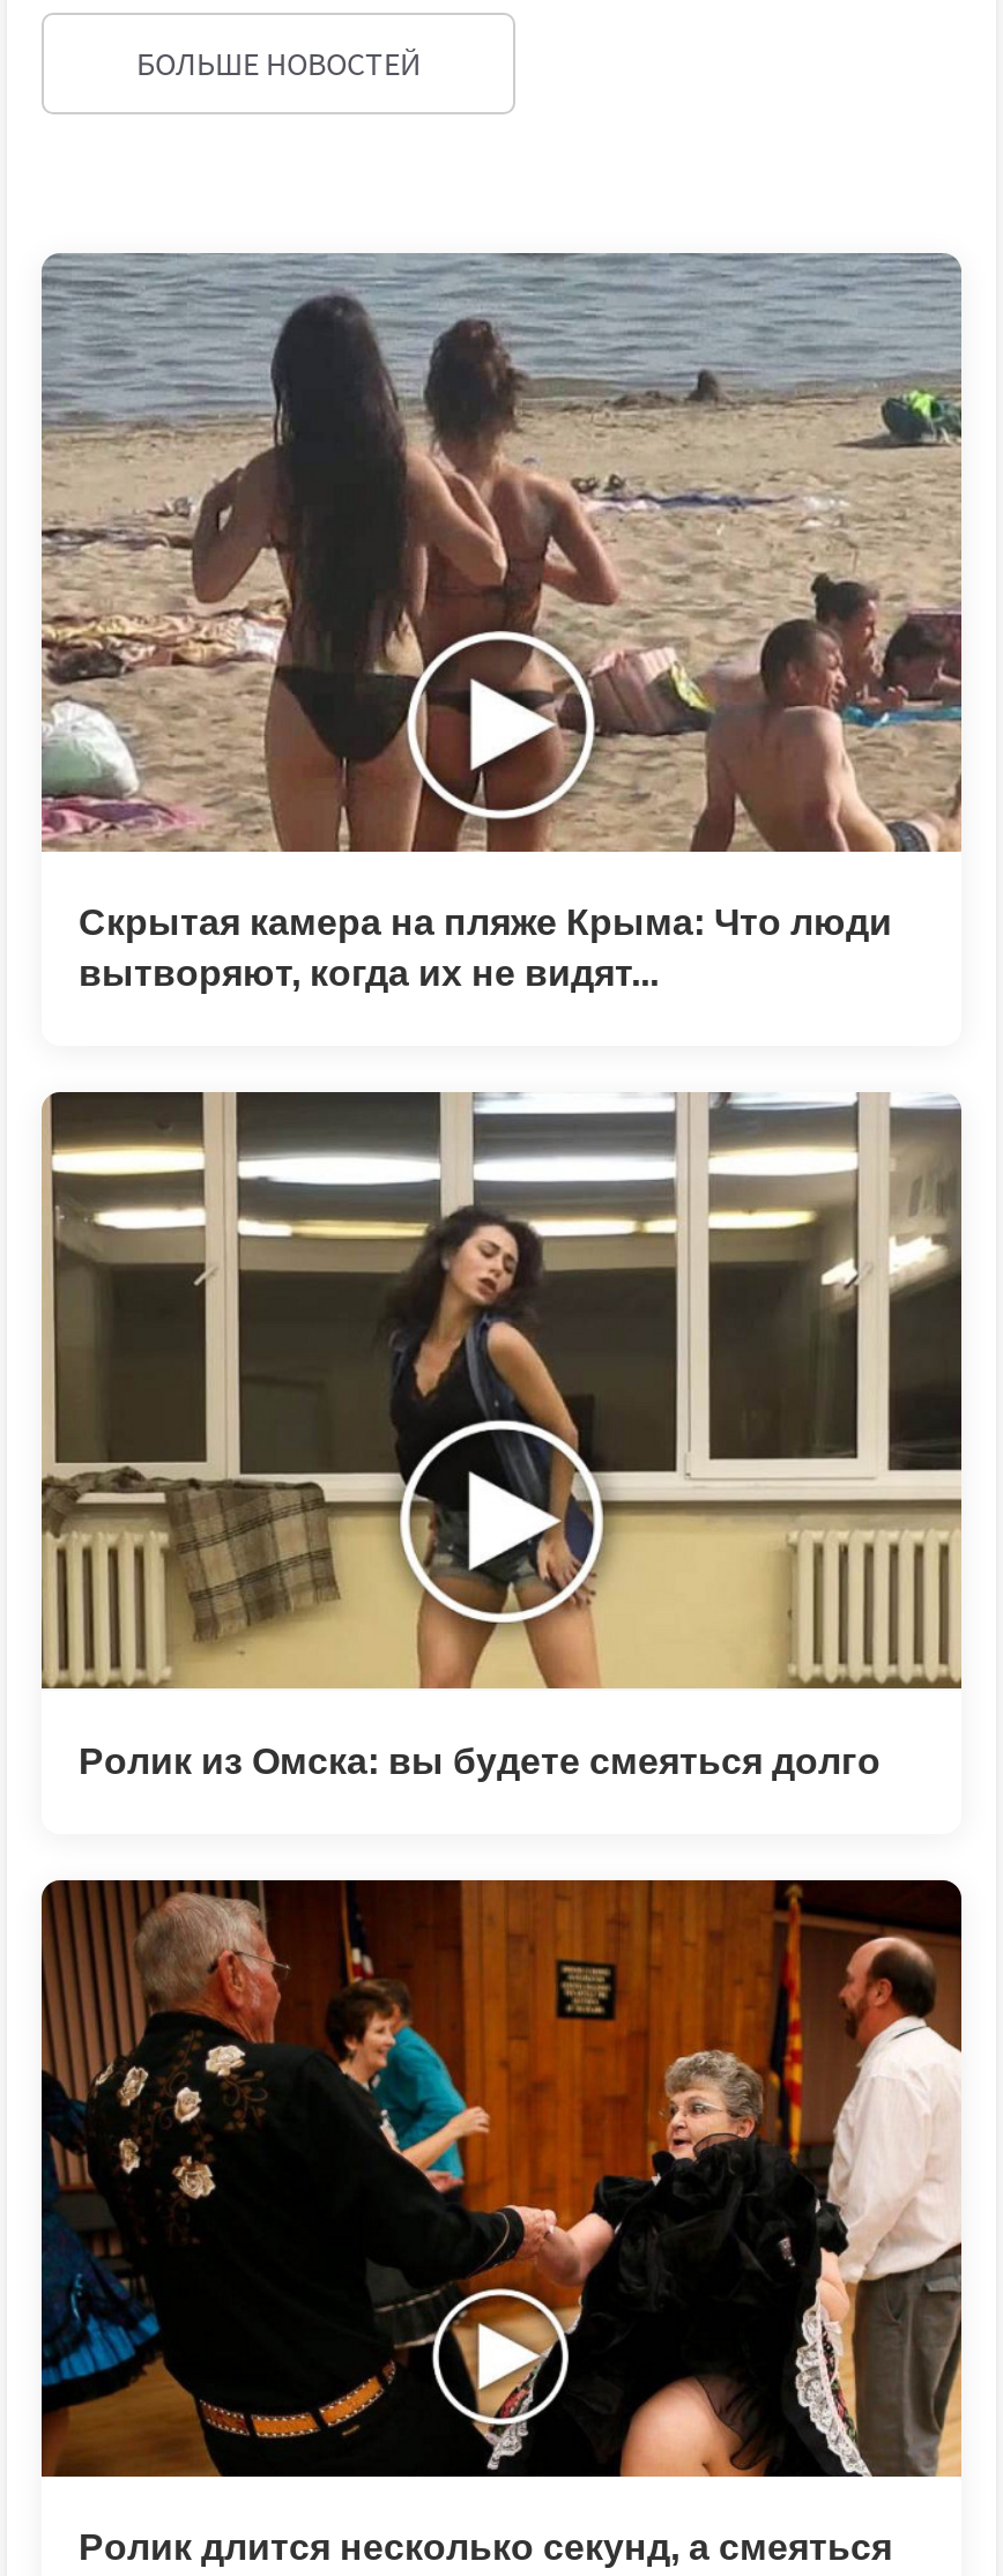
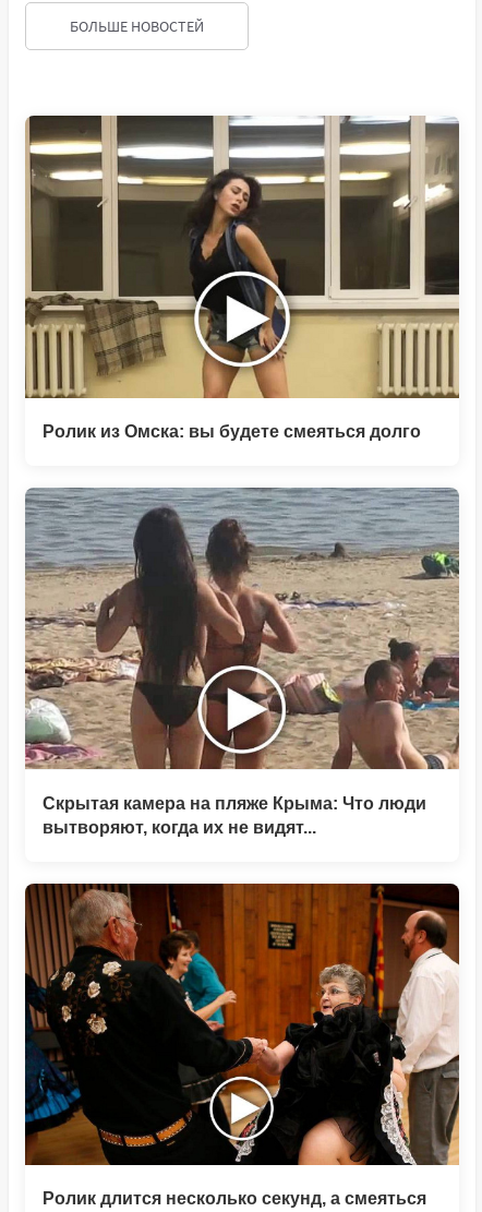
moved down: [image] | Скрытая камера на пляже Крыма: Что люди | вытворяют, когда их не видят...

moved up: [image] | Ролик из Омска: вы будете смеяться долго
